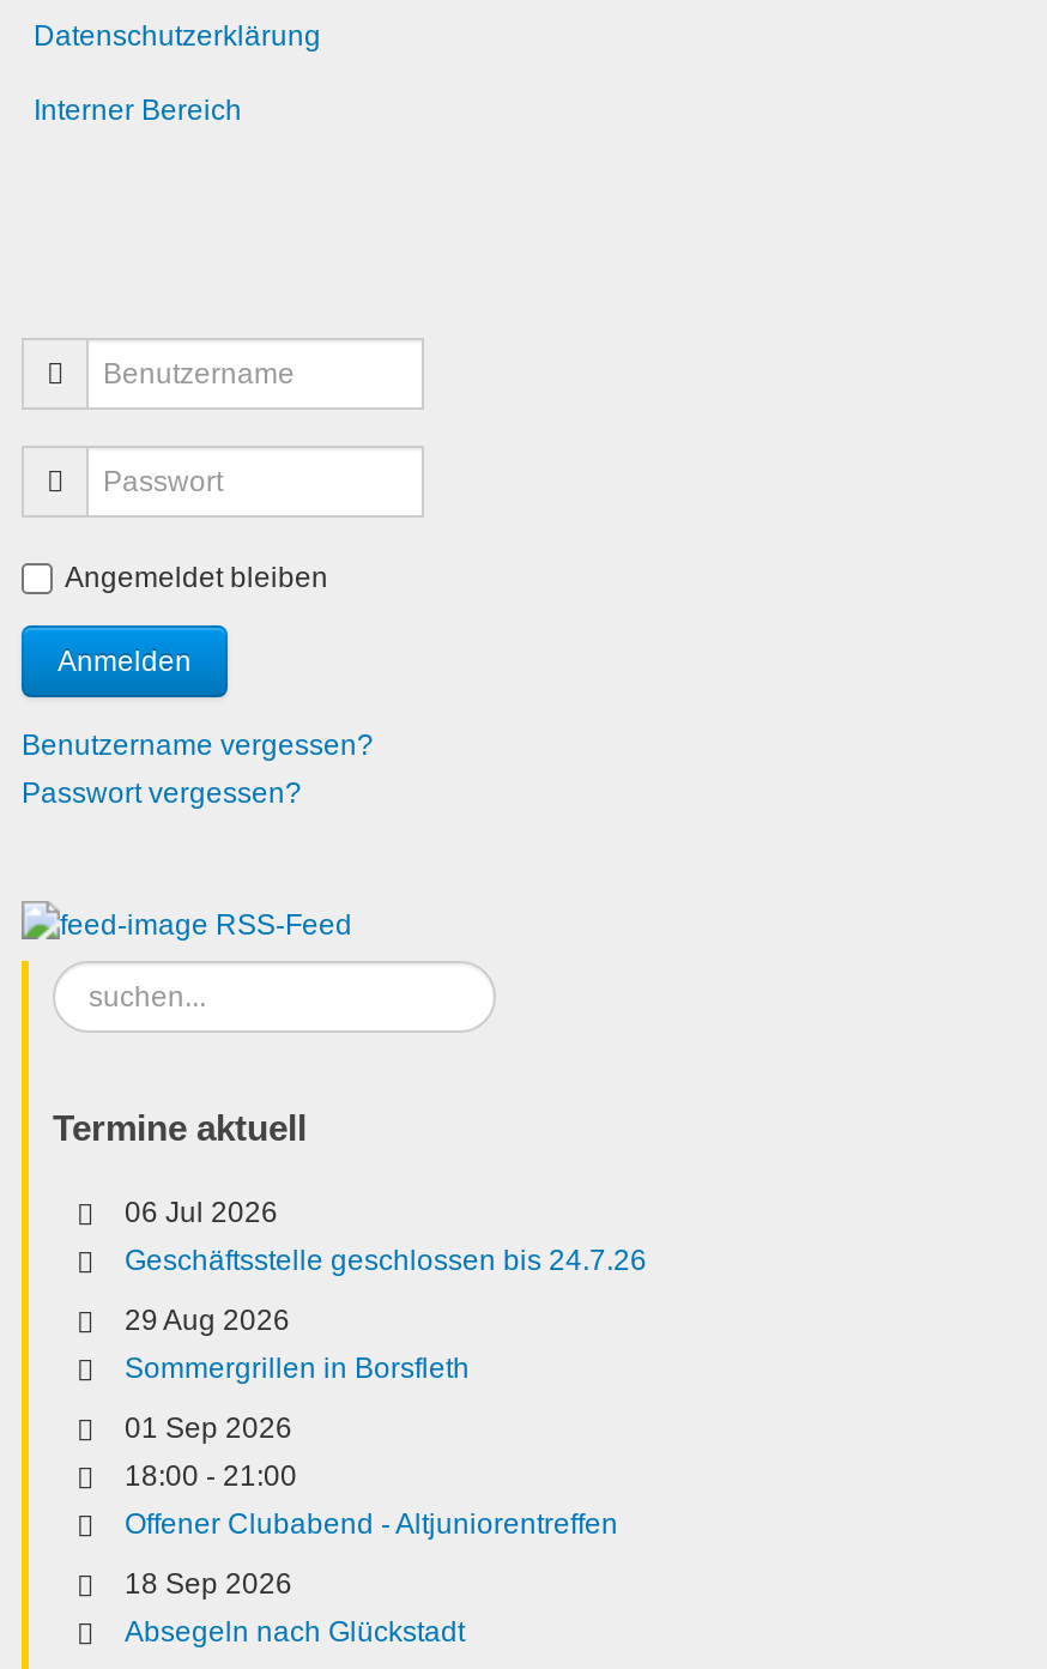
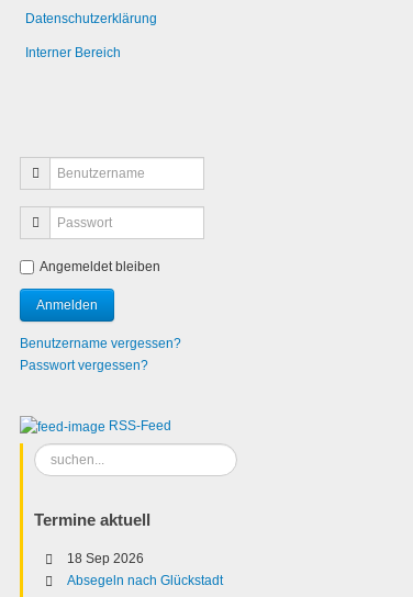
- 06 Jul 2026
- Geschäftsstelle geschlossen bis 24.7.26
- 29 Aug 2026
- Sommergrillen in Borsfleth
- 01 Sep 2026
- 18:00 - 21:00
- Offener Clubabend - Altjuniorentreffen
